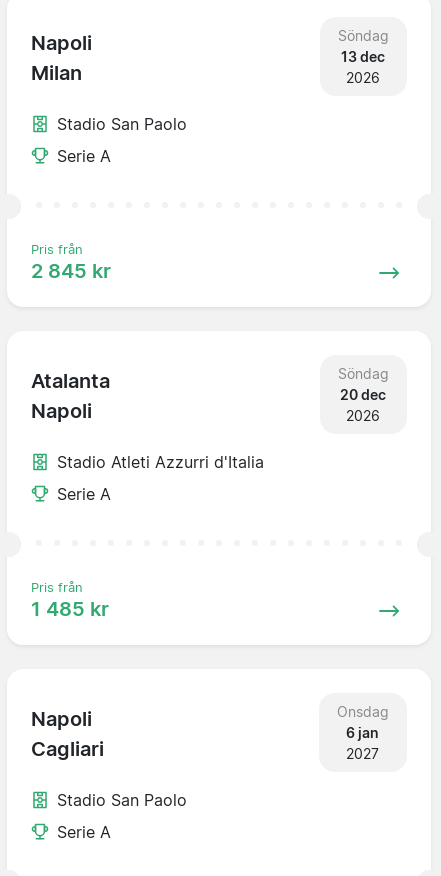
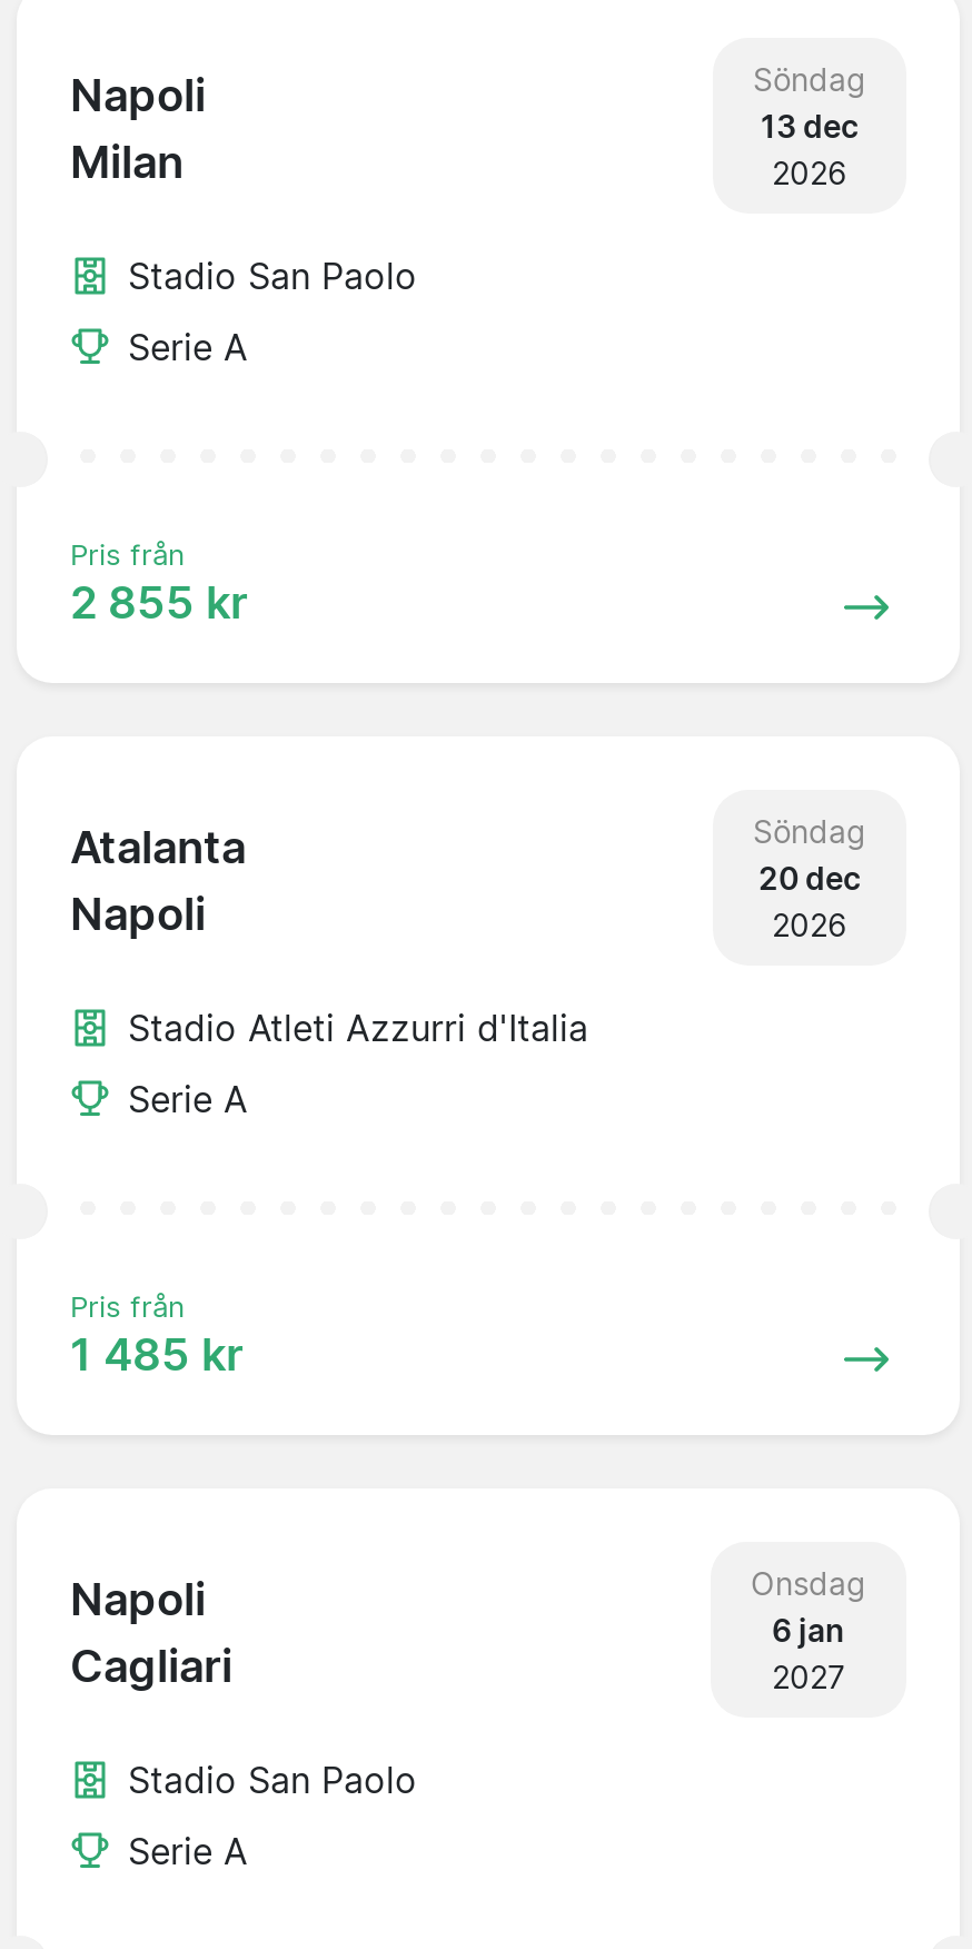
- 2 845 kr
+ 2 855 kr
